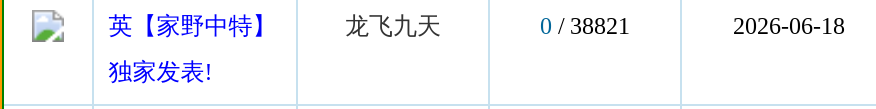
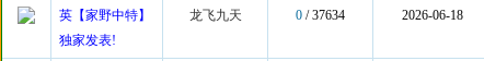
- 0 / 38821
+ 0 / 37634
